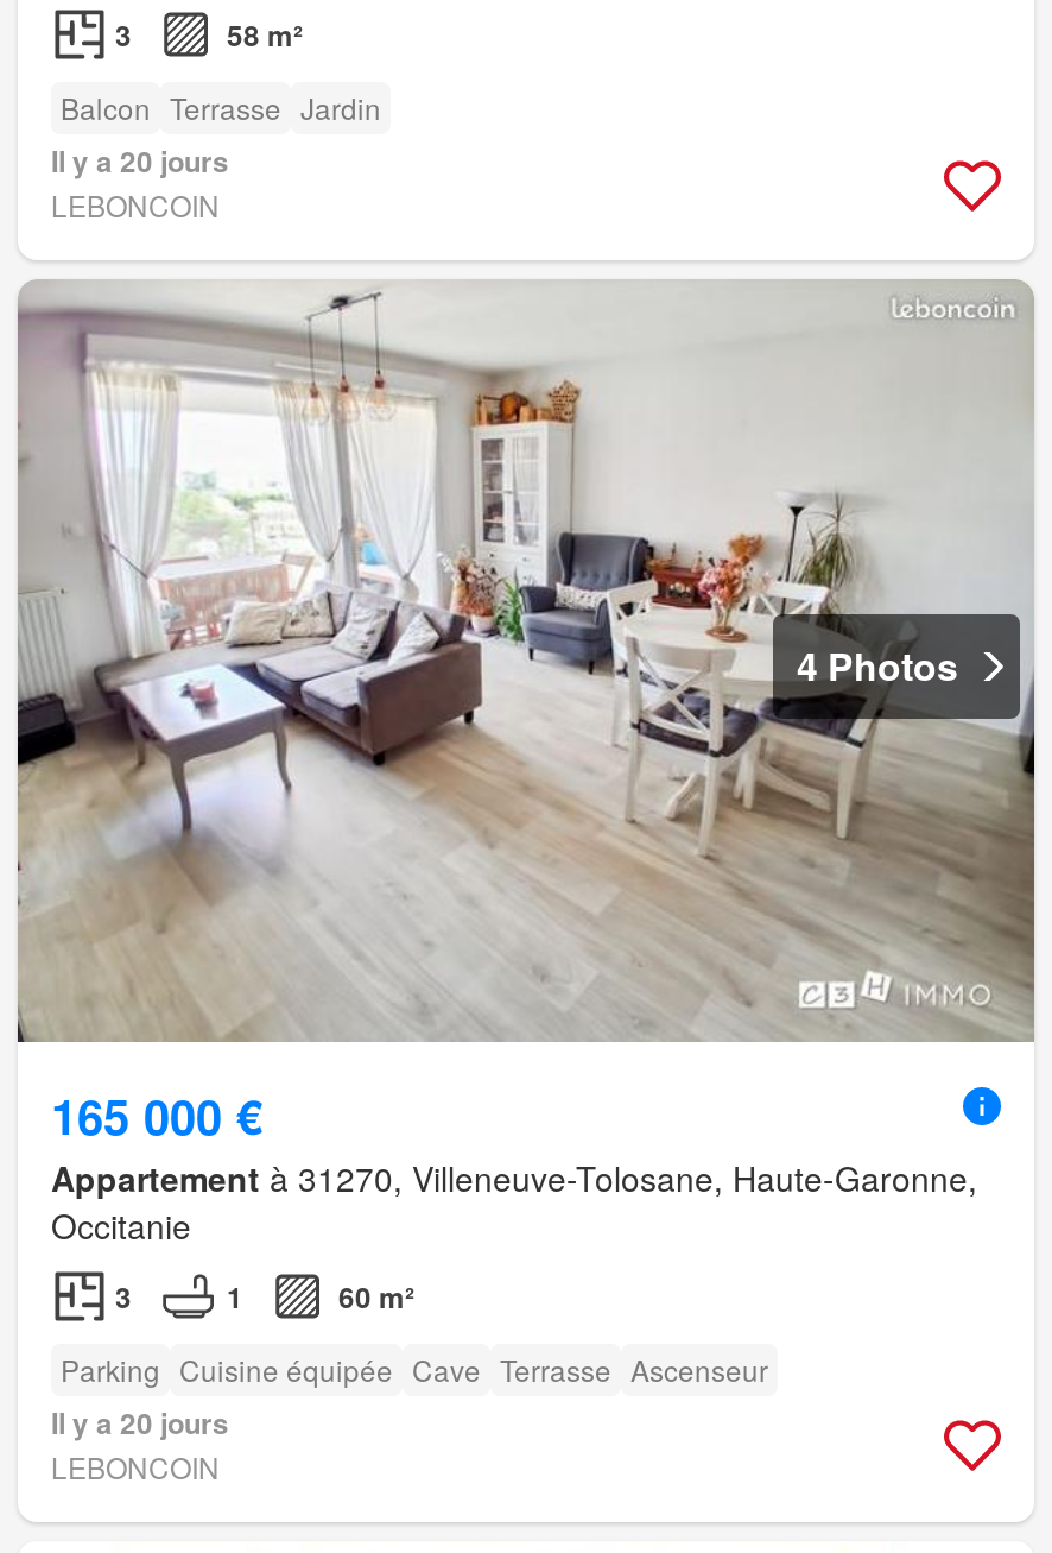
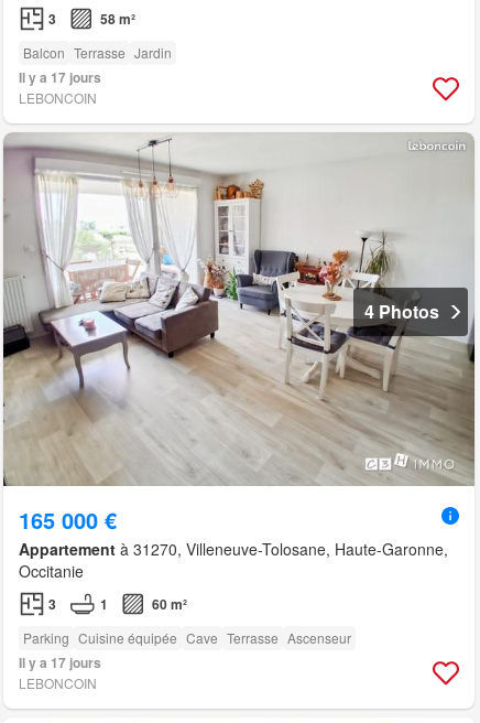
- Il y a 20 jours
+ Il y a 17 jours

- Il y a 20 jours
+ Il y a 17 jours
